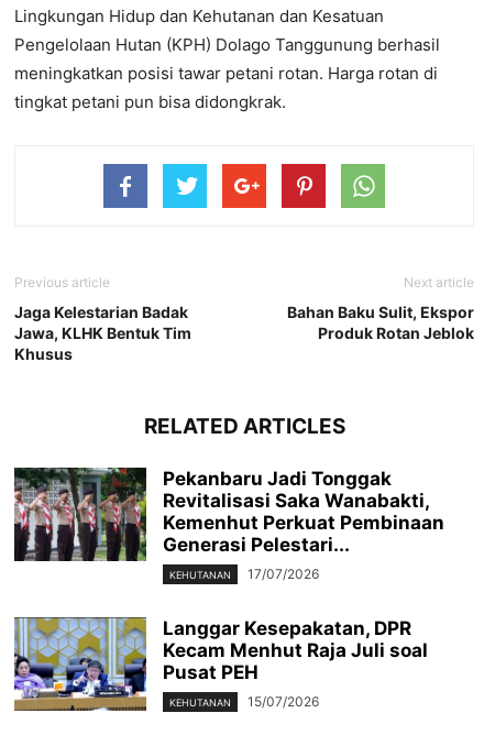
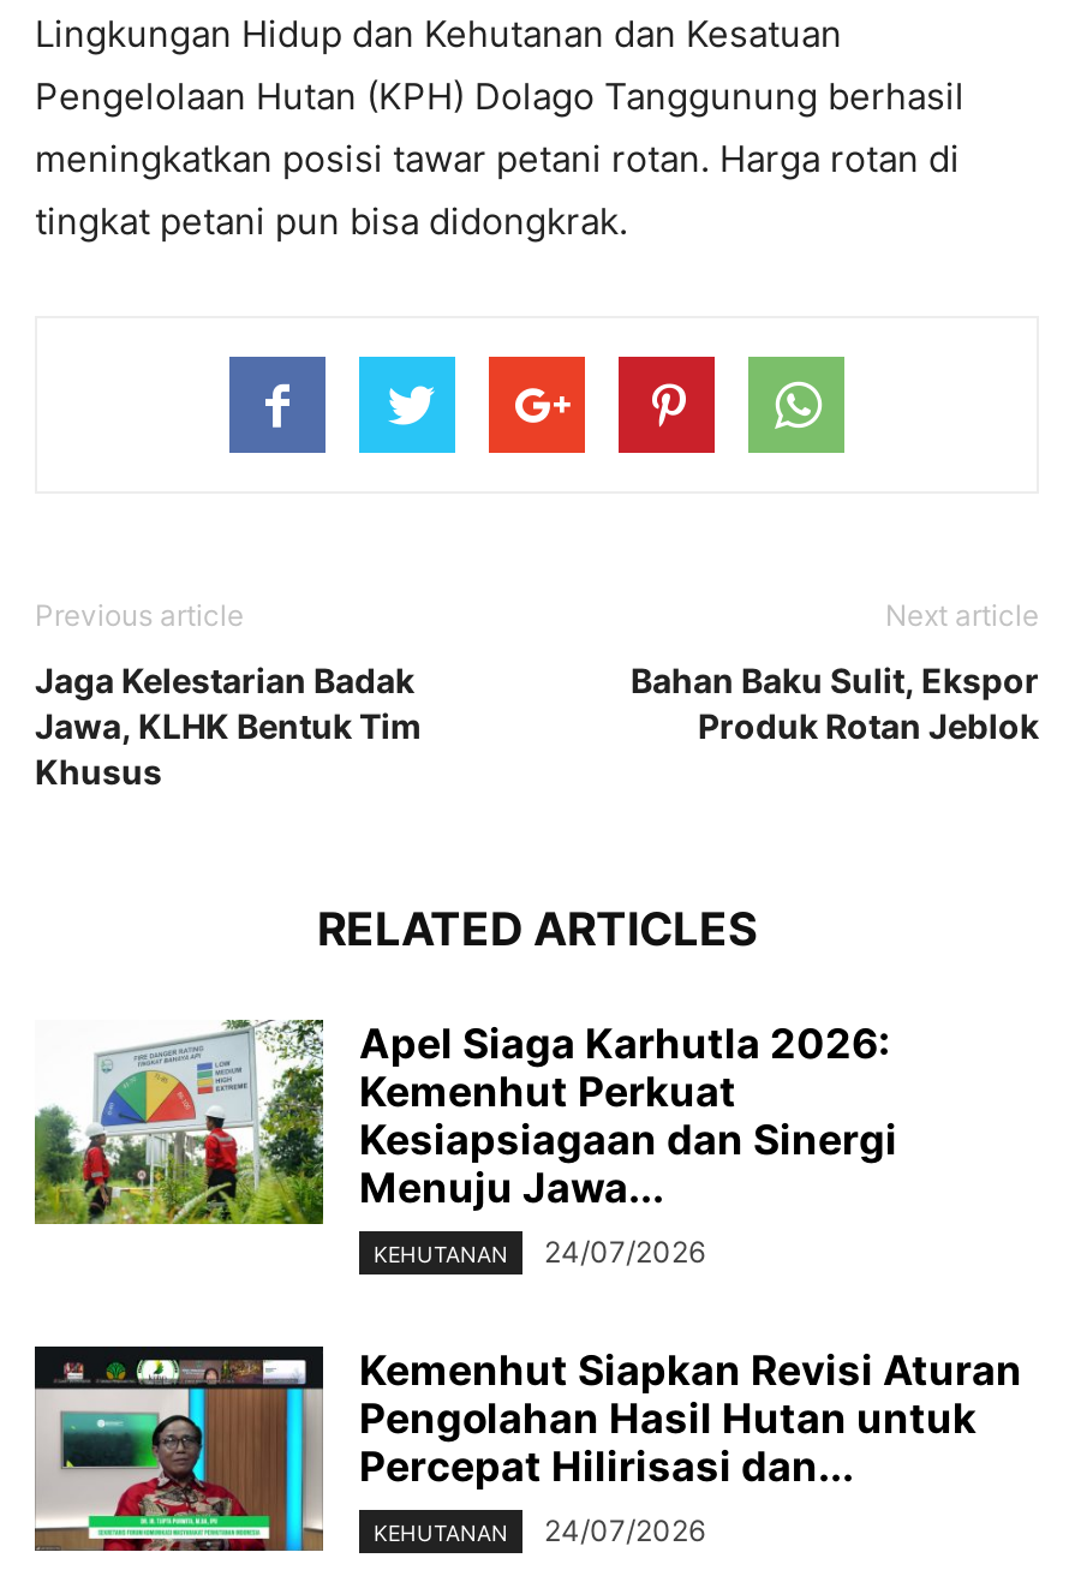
- [image]
- Pekanbaru Jadi Tonggak
- Revitalisasi Saka Wanabakti,
- Kemenhut Perkuat Pembinaan
- Generasi Pelestari...
+ [image]
+ Apel Siaga Karhutla 2026:
+ Kemenhut Perkuat
+ Kesiapsiagaan dan Sinergi
+ Menuju Jawa...

- KEHUTANAN 17/07/2026
+ KEHUTANAN 24/07/2026

- [image]
- Langgar Kesepakatan, DPR
- Kecam Menhut Raja Juli soal
- Pusat PEH
+ [image]
+ Kemenhut Siapkan Revisi Aturan
+ Pengolahan Hasil Hutan untuk
+ Percepat Hilirisasi dan...

- KEHUTANAN 15/07/2026
+ KEHUTANAN 24/07/2026
